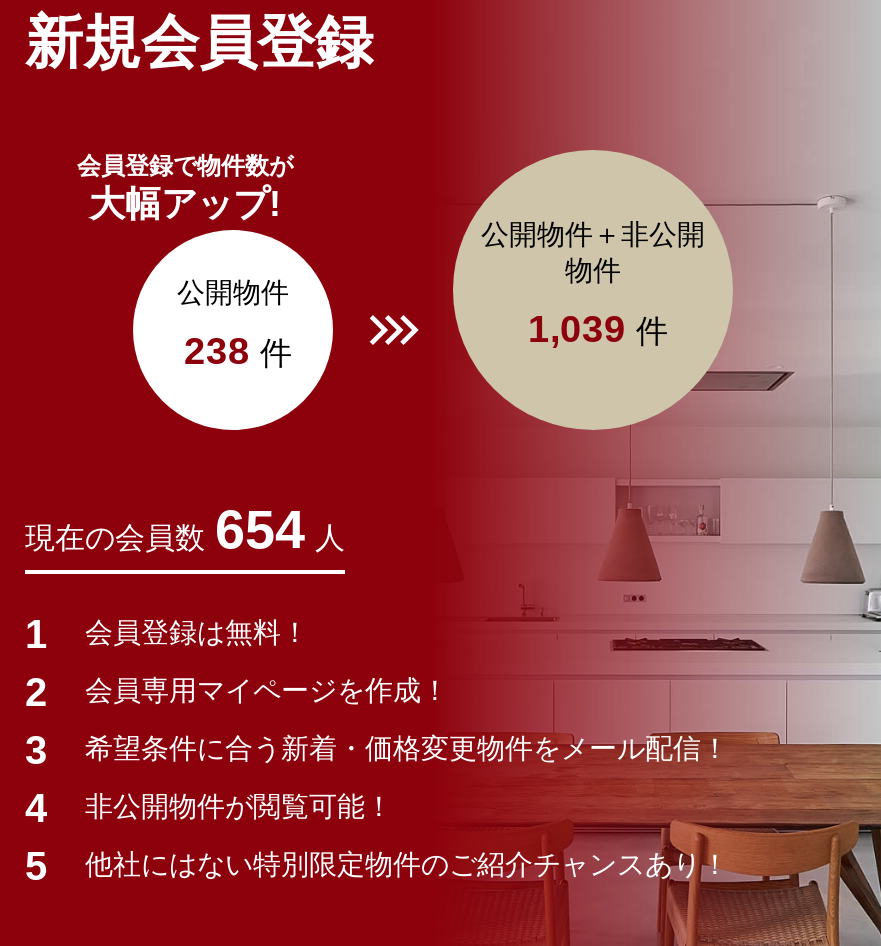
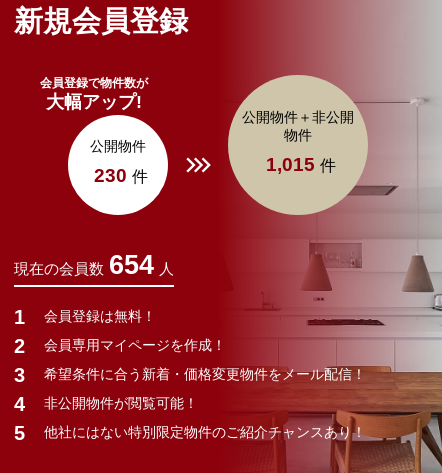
- 1,039 件
+ 1,015 件

- 238 件
+ 230 件
